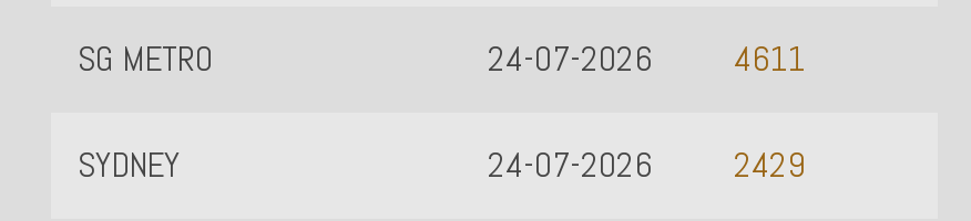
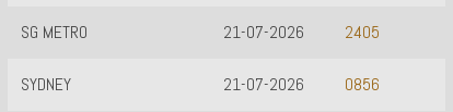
- 24-07-2026
+ 21-07-2026

- 4611
+ 2405

- 24-07-2026
+ 21-07-2026

- 2429
+ 0856
